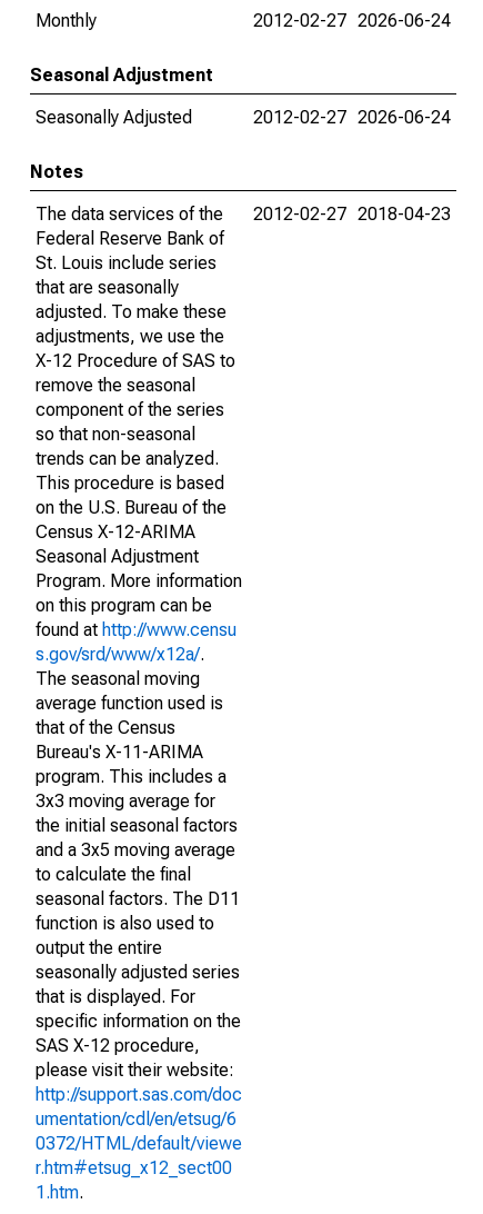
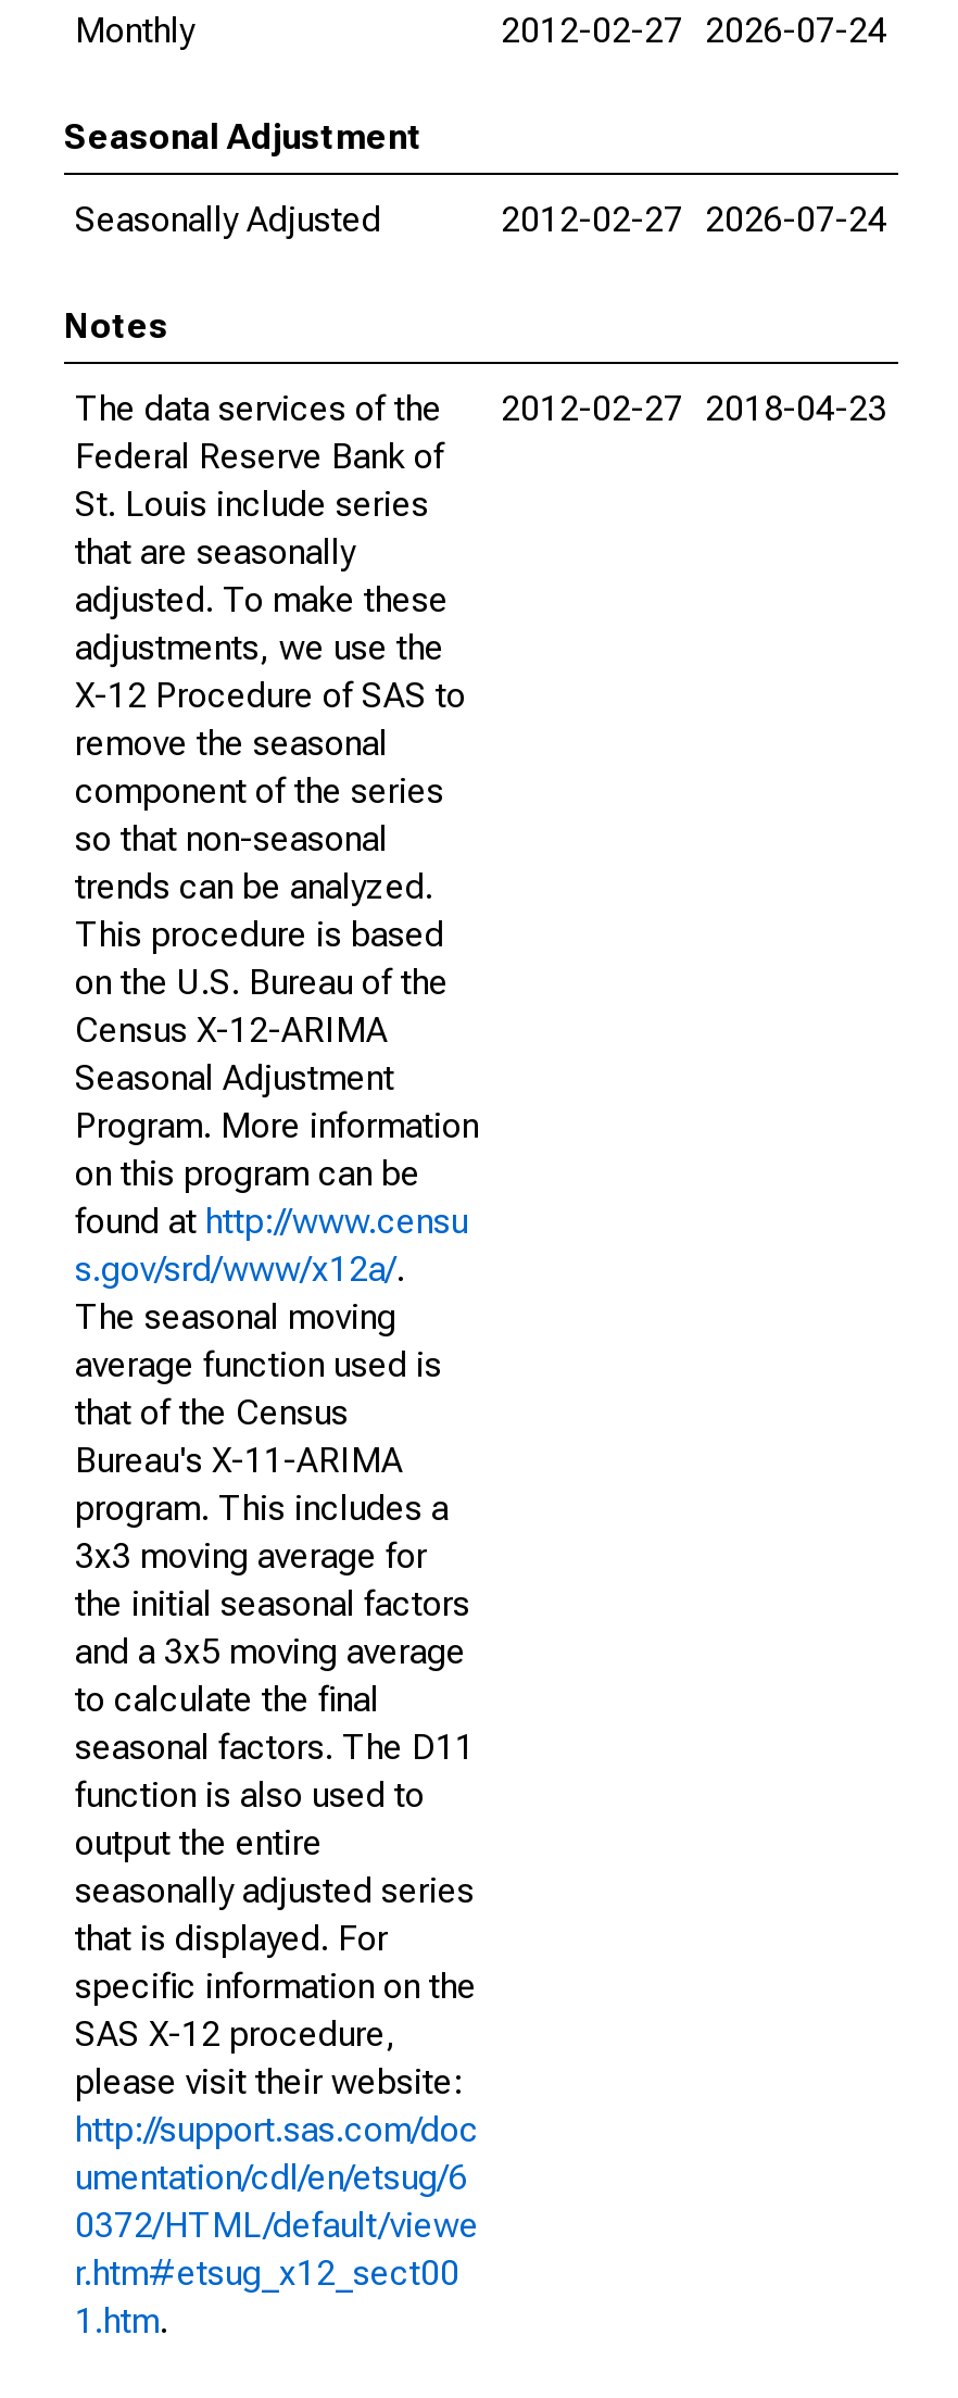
- 2012-02-27 2026-06-24
+ 2012-02-27 2026-07-24

- 2012-02-27 2026-06-24
+ 2012-02-27 2026-07-24
